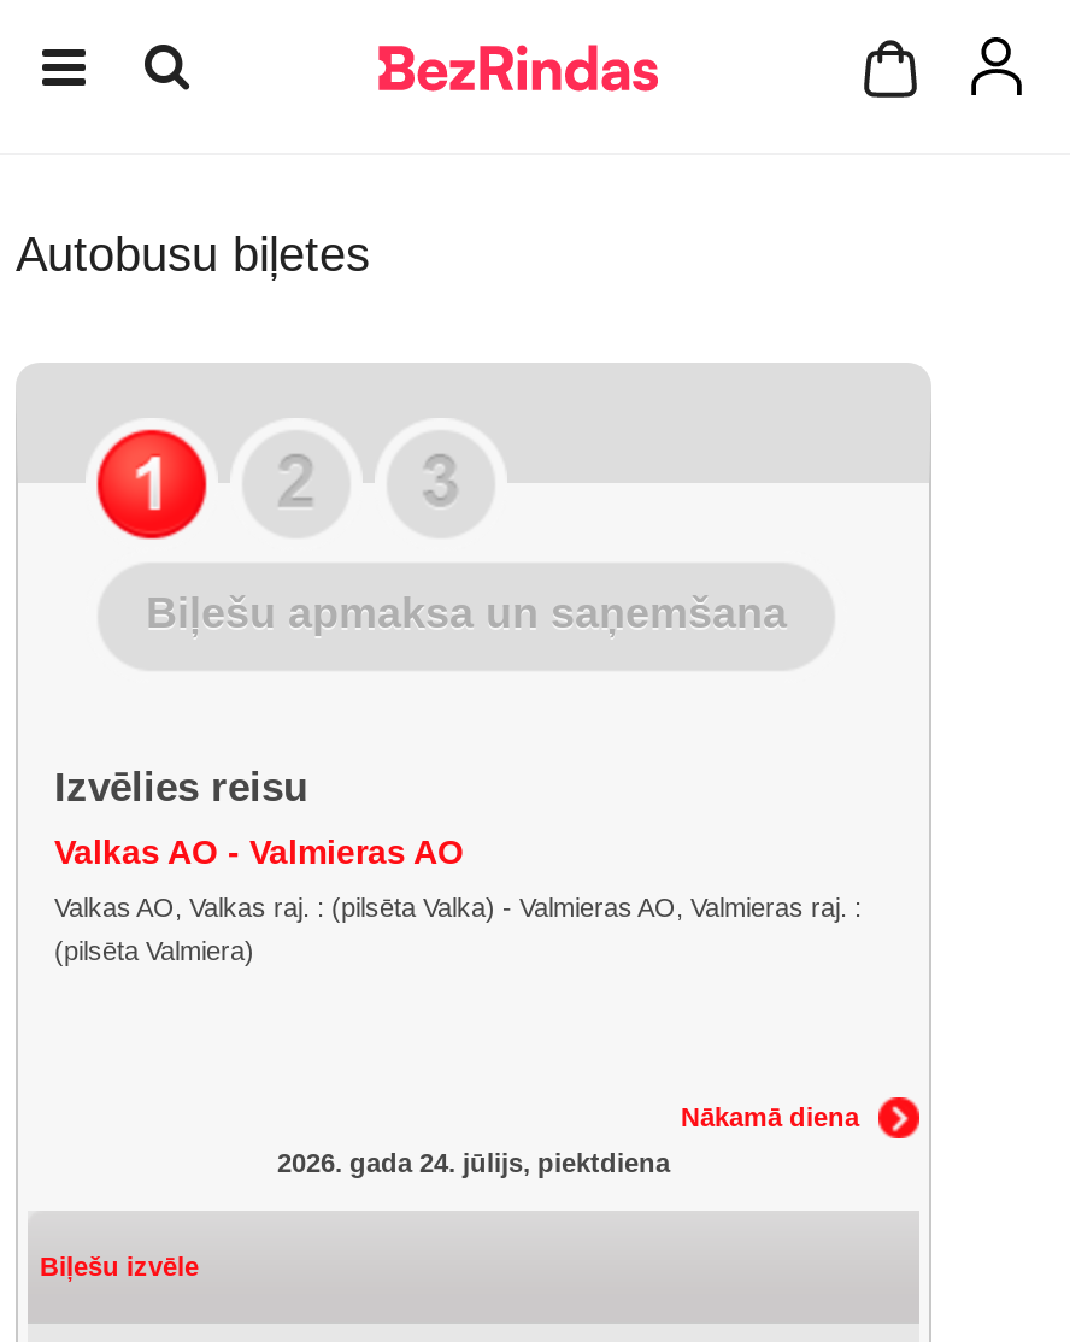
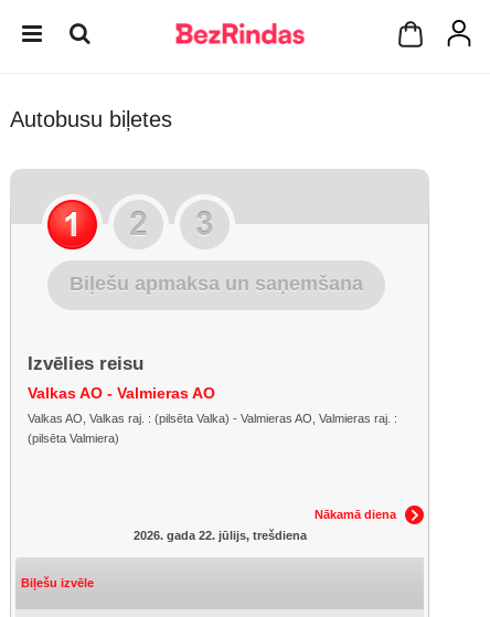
- 2026. gada 24. jūlijs, piektdiena
+ 2026. gada 22. jūlijs, trešdiena
